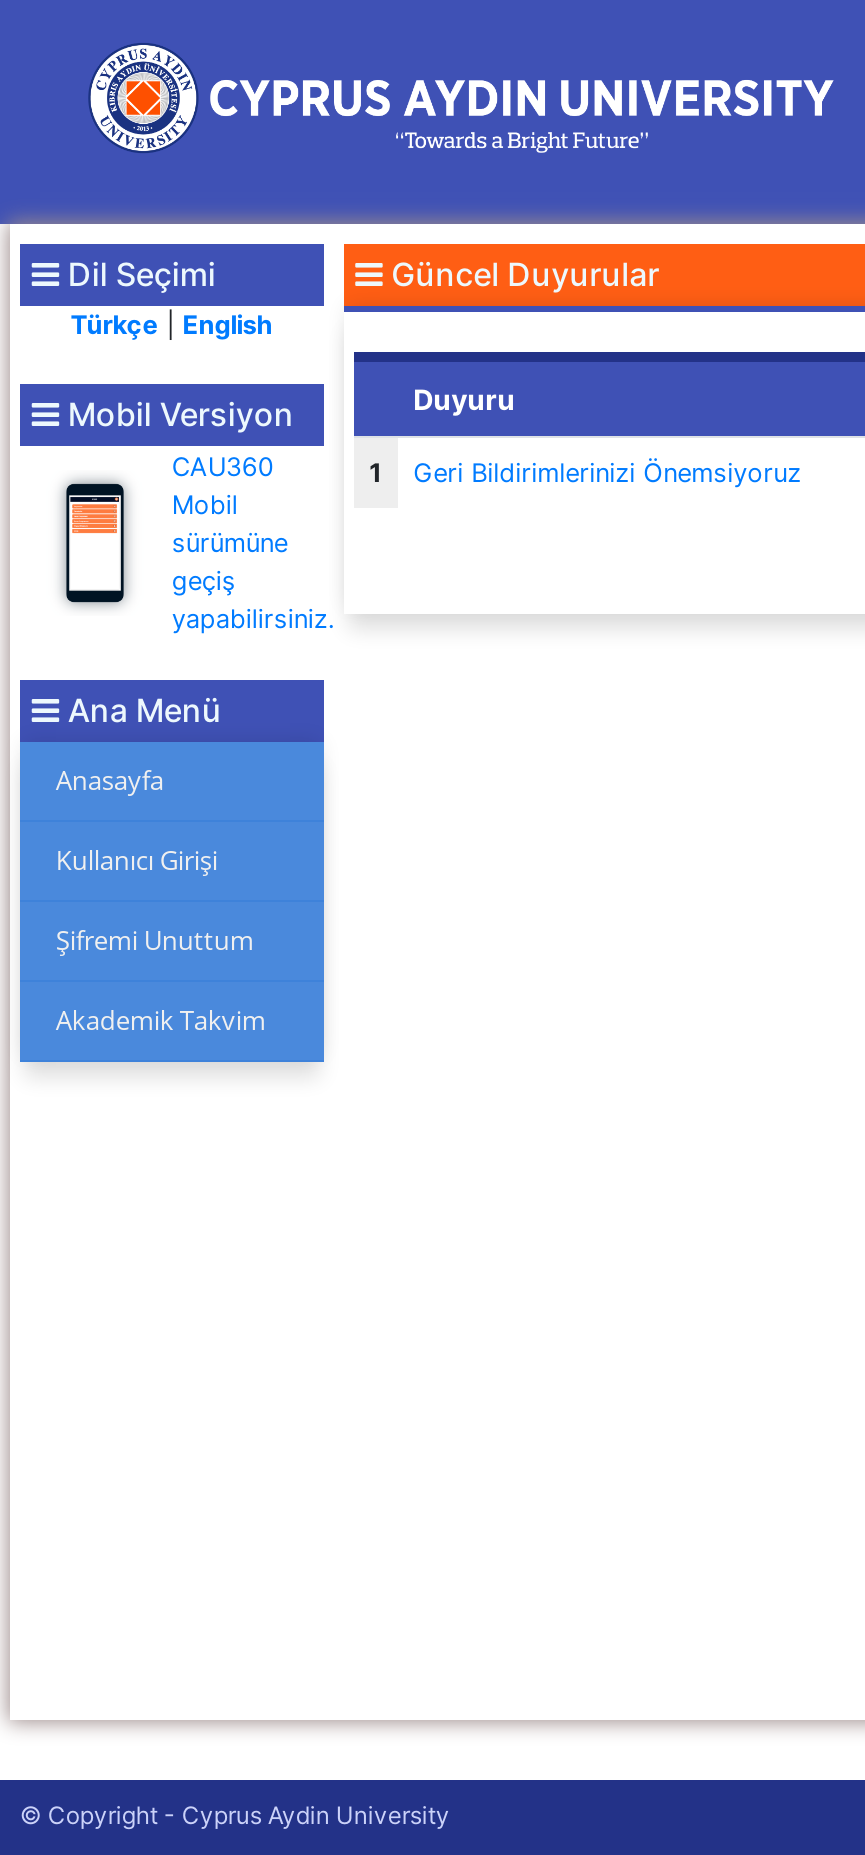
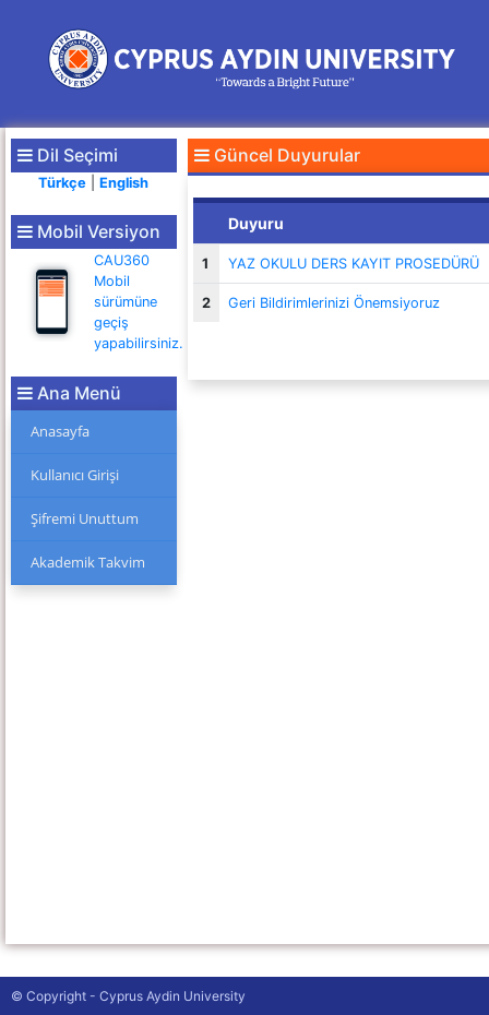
moved down: Geri Bildirimlerinizi Önemsiyoruz

+ YAZ OKULU DERS KAYIT PROSEDÜRÜ
+ 2
